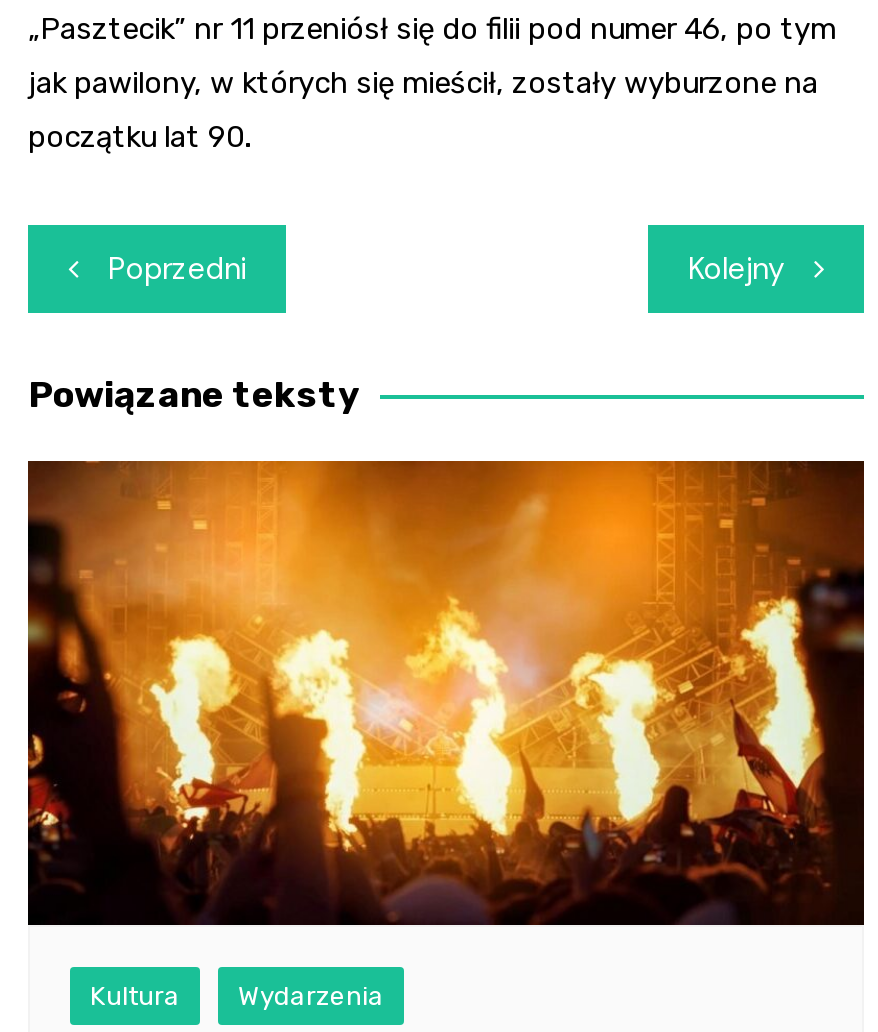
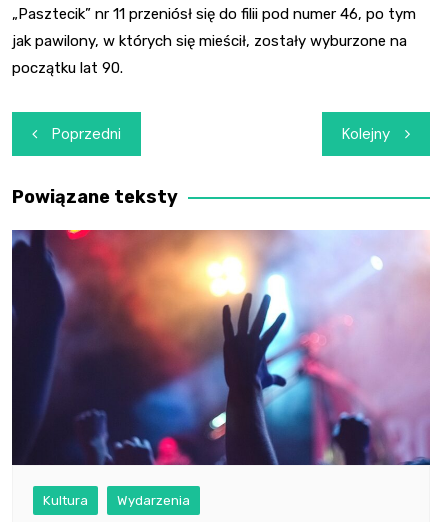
- [image]
+ [image]
